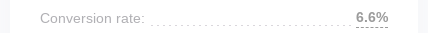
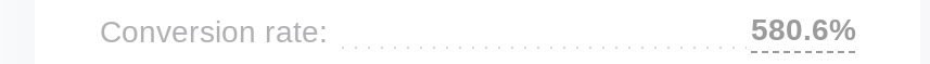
- 6.6%
+ 580.6%
